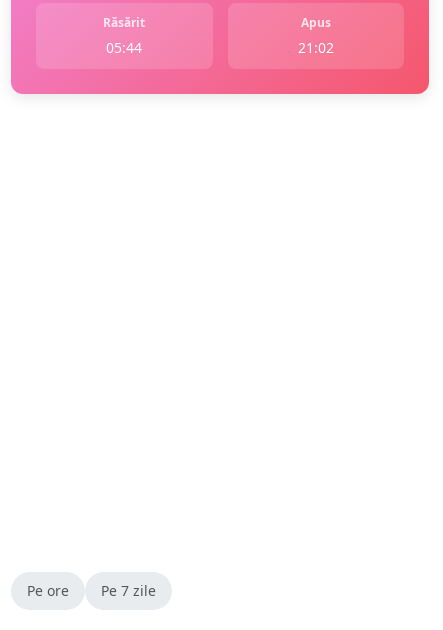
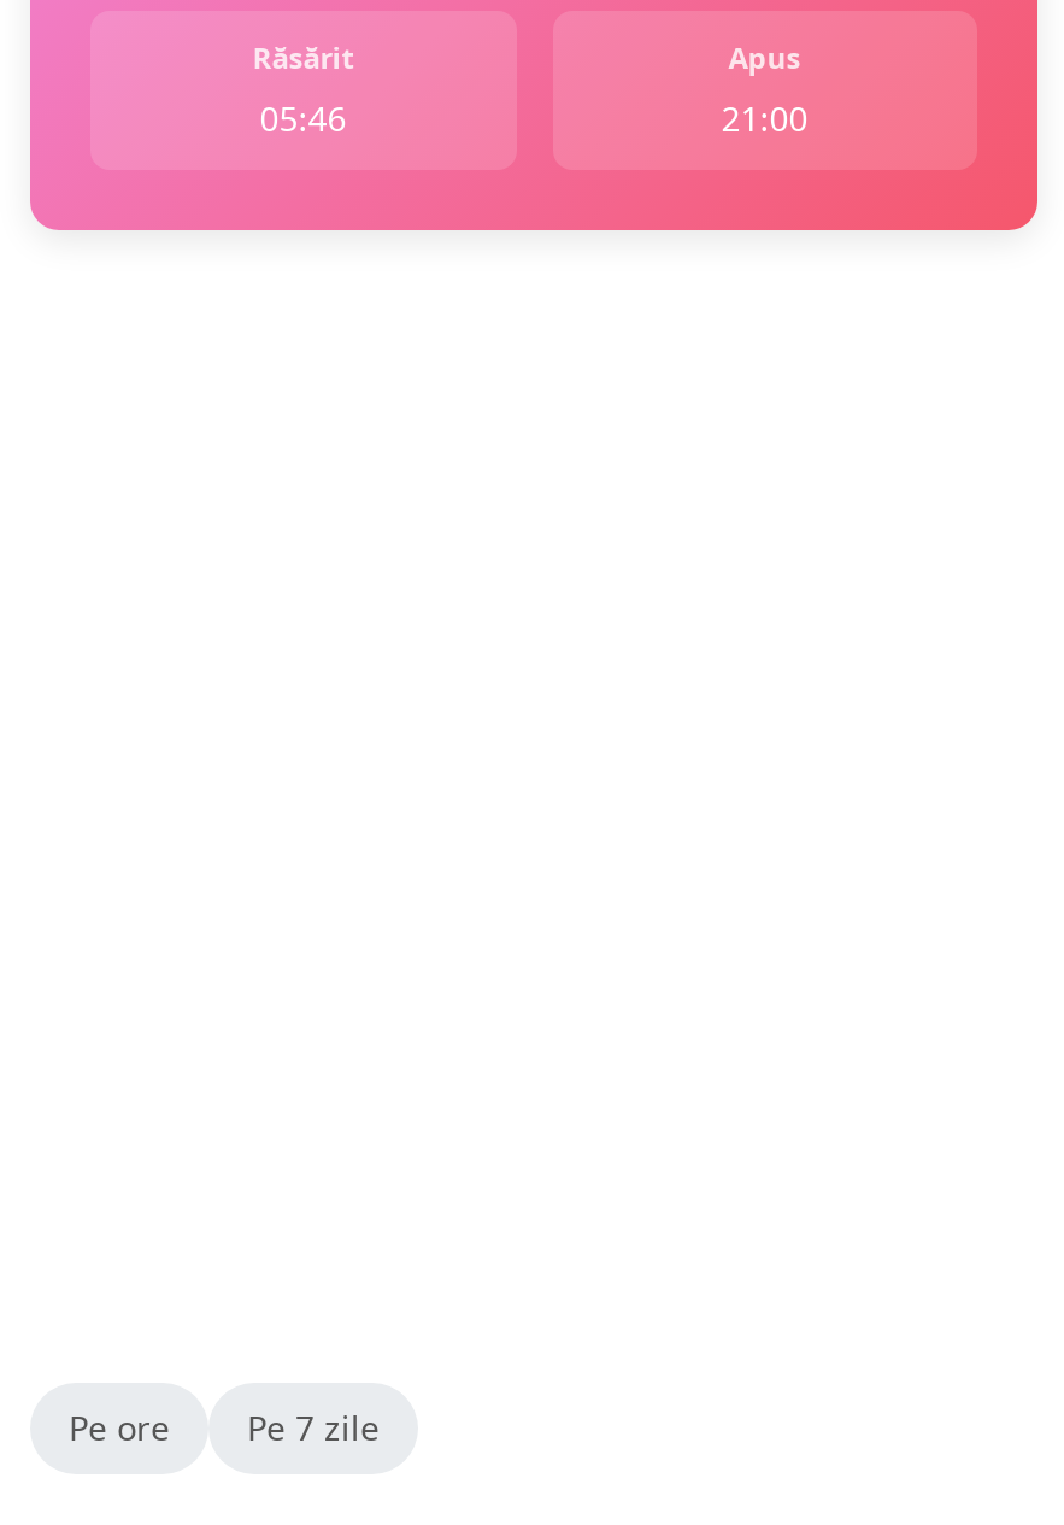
- 05:44
+ 05:46

- 21:02
+ 21:00
